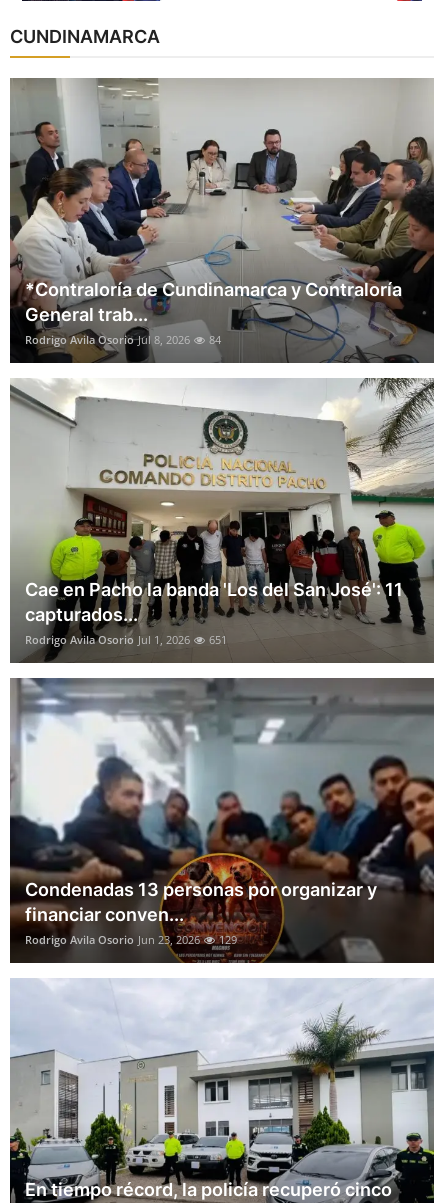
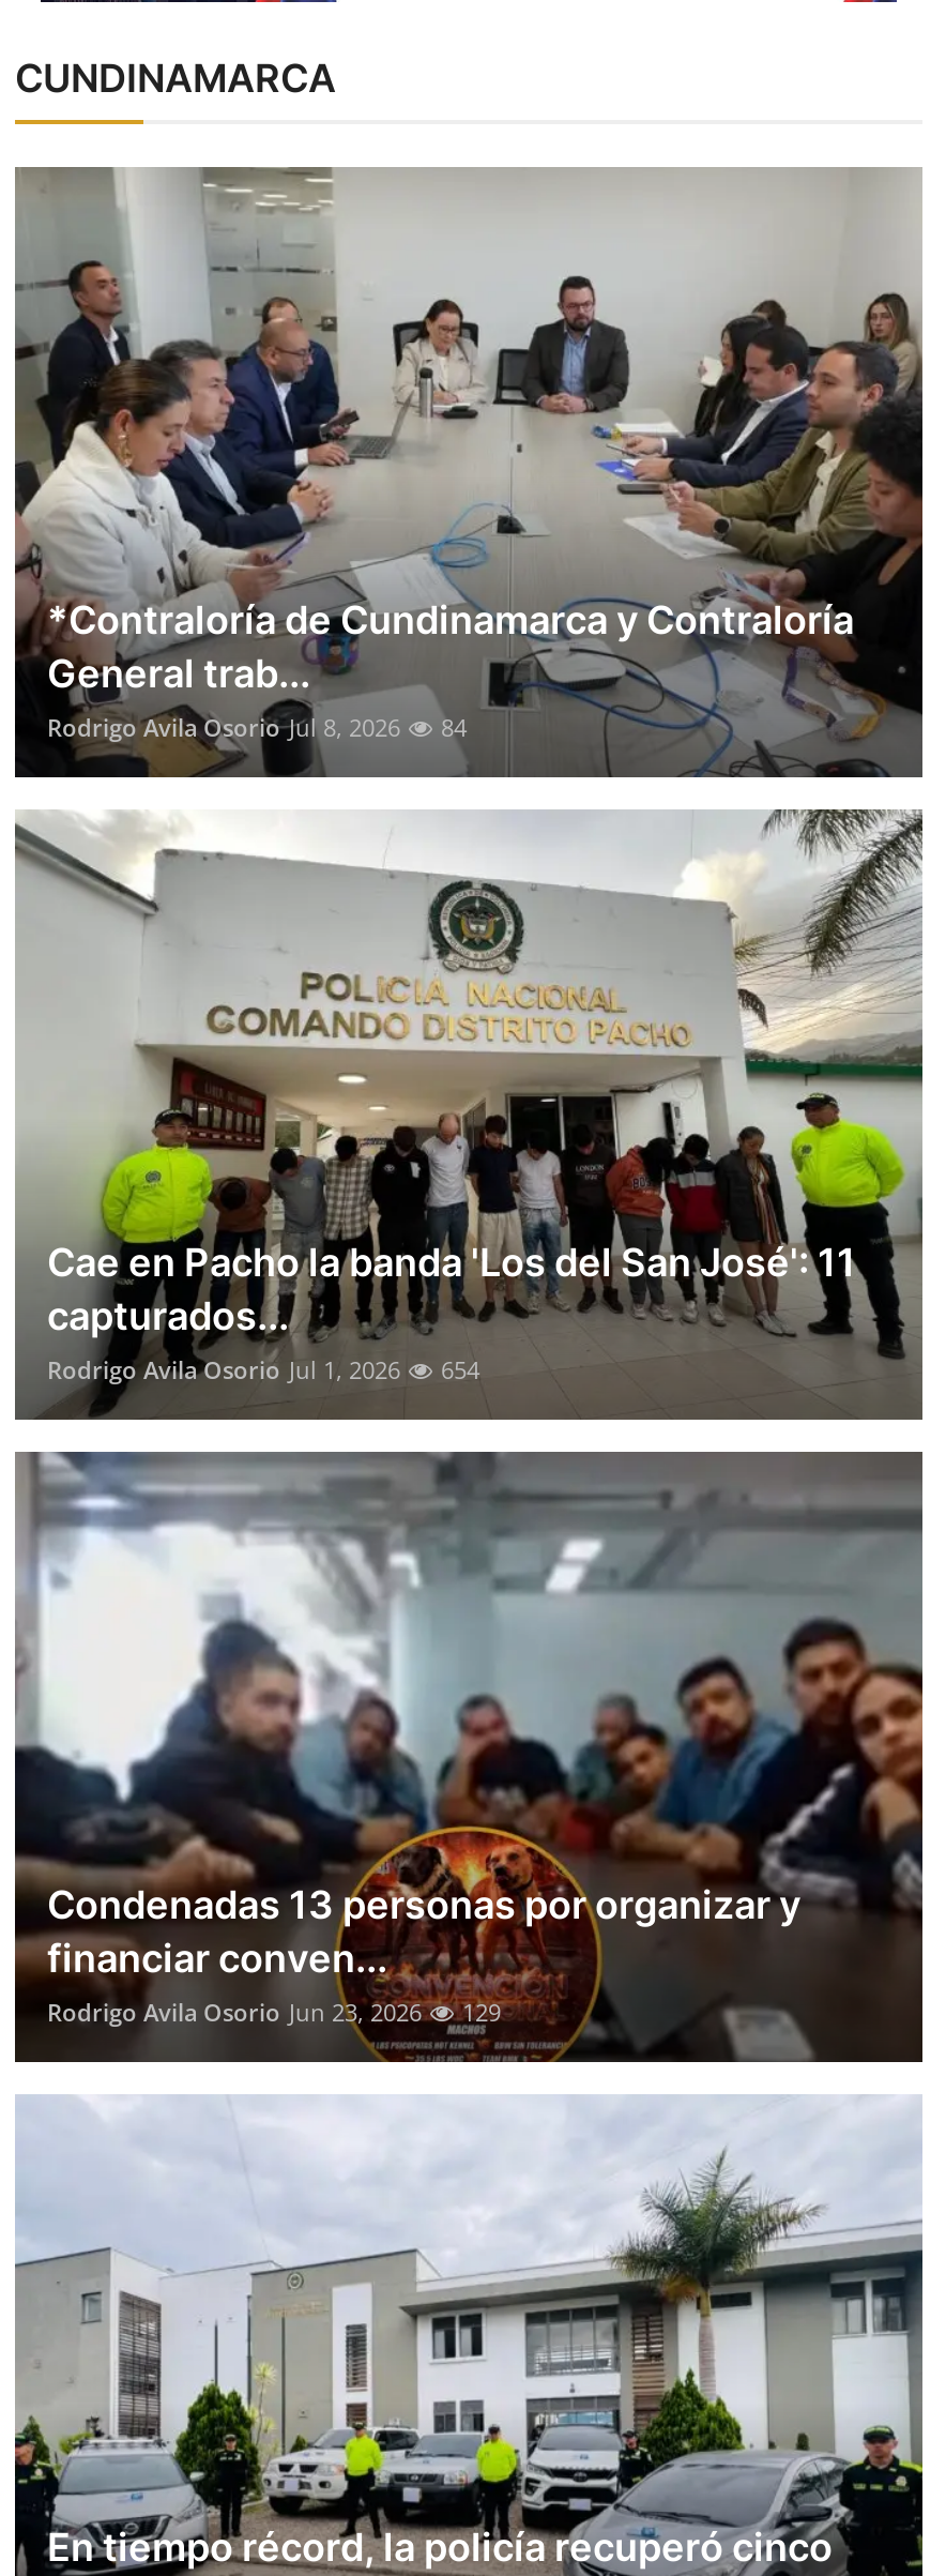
- Rodrigo Avila Osorio Jul 1, 2026 651
+ Rodrigo Avila Osorio Jul 1, 2026 654
